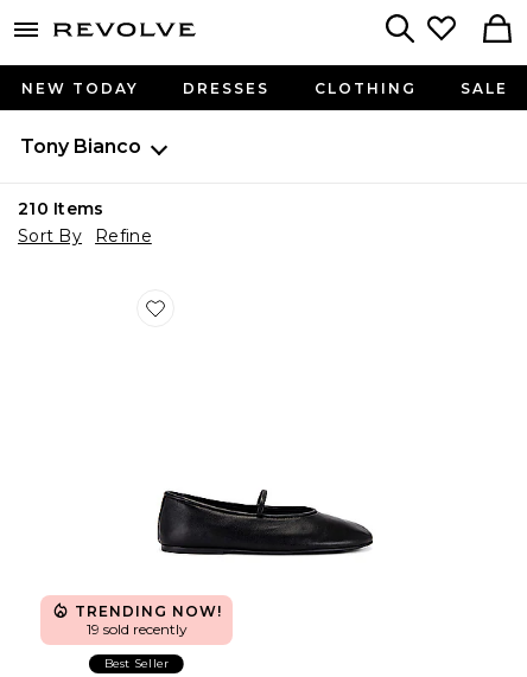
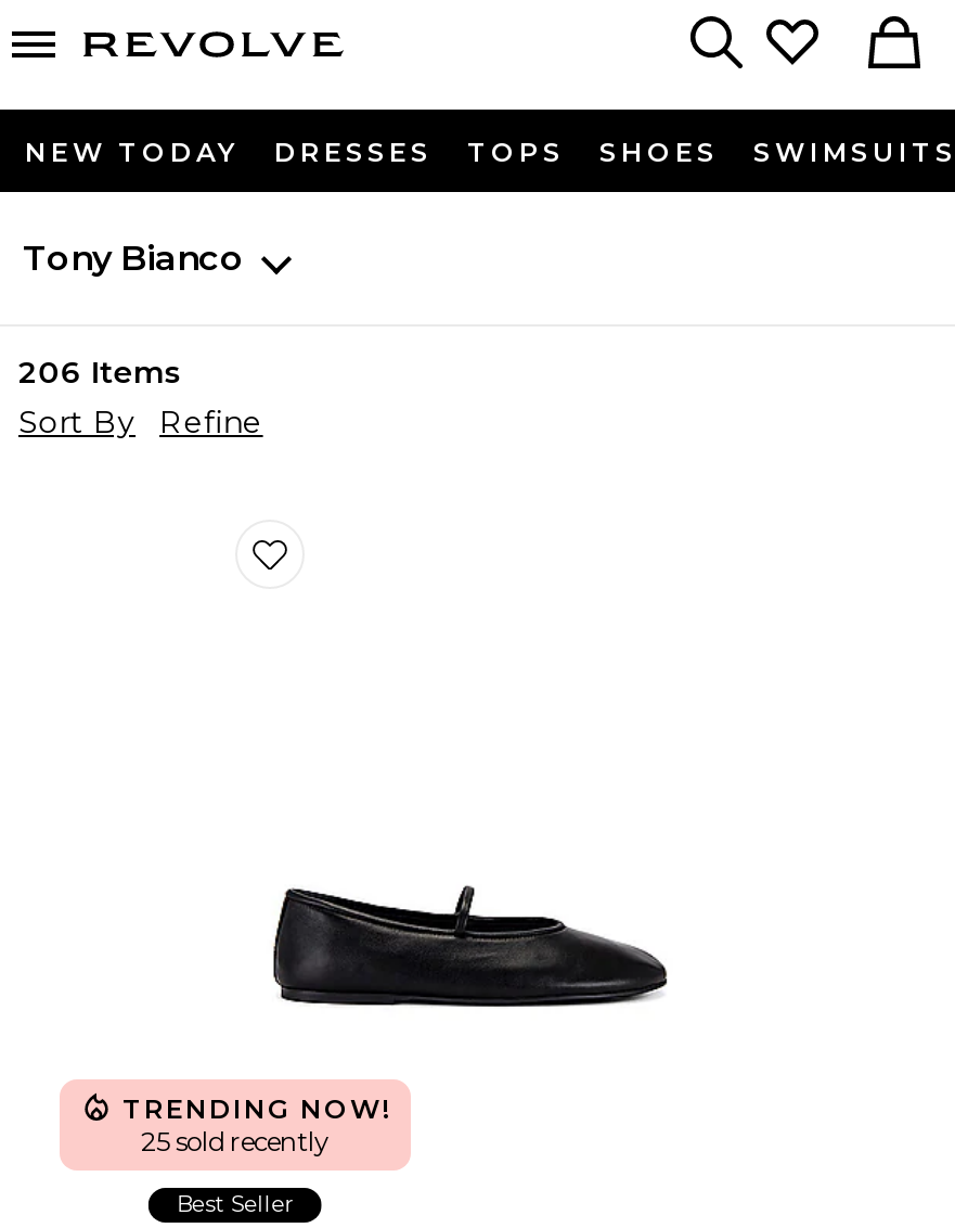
- CLOTHING
- SALE
+ TOPS
+ SHOES
+ SWIMSUITS

- 210 Items
+ 206 Items

- 19 sold recently
+ 25 sold recently
